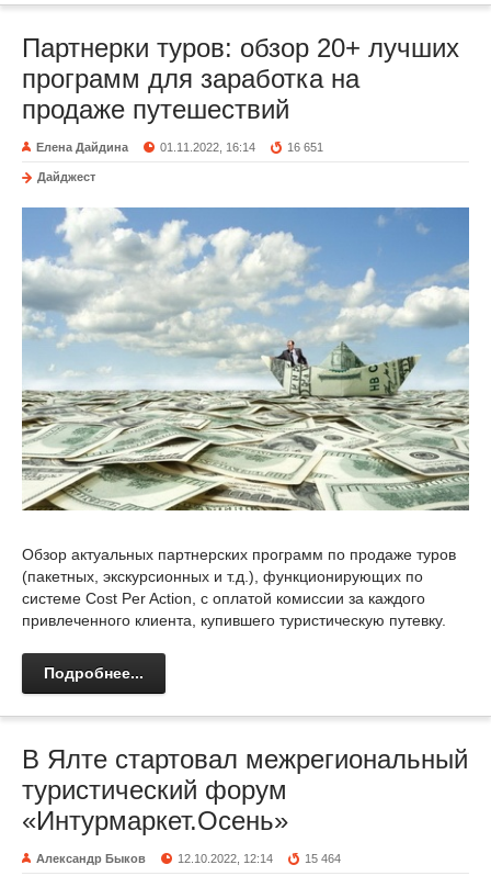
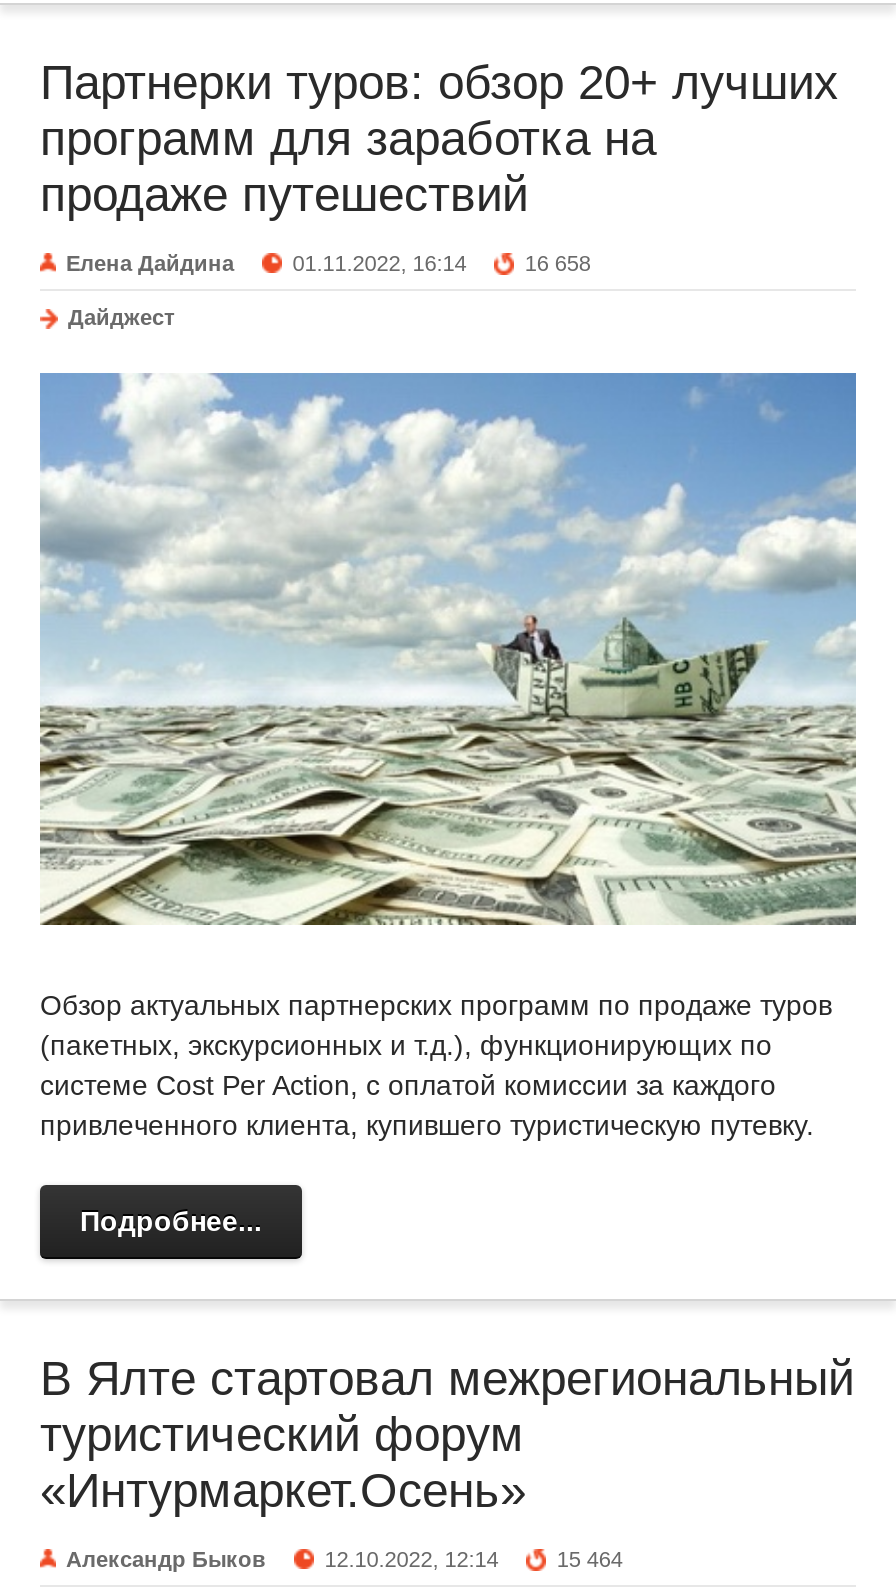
- 16 651
+ 16 658
